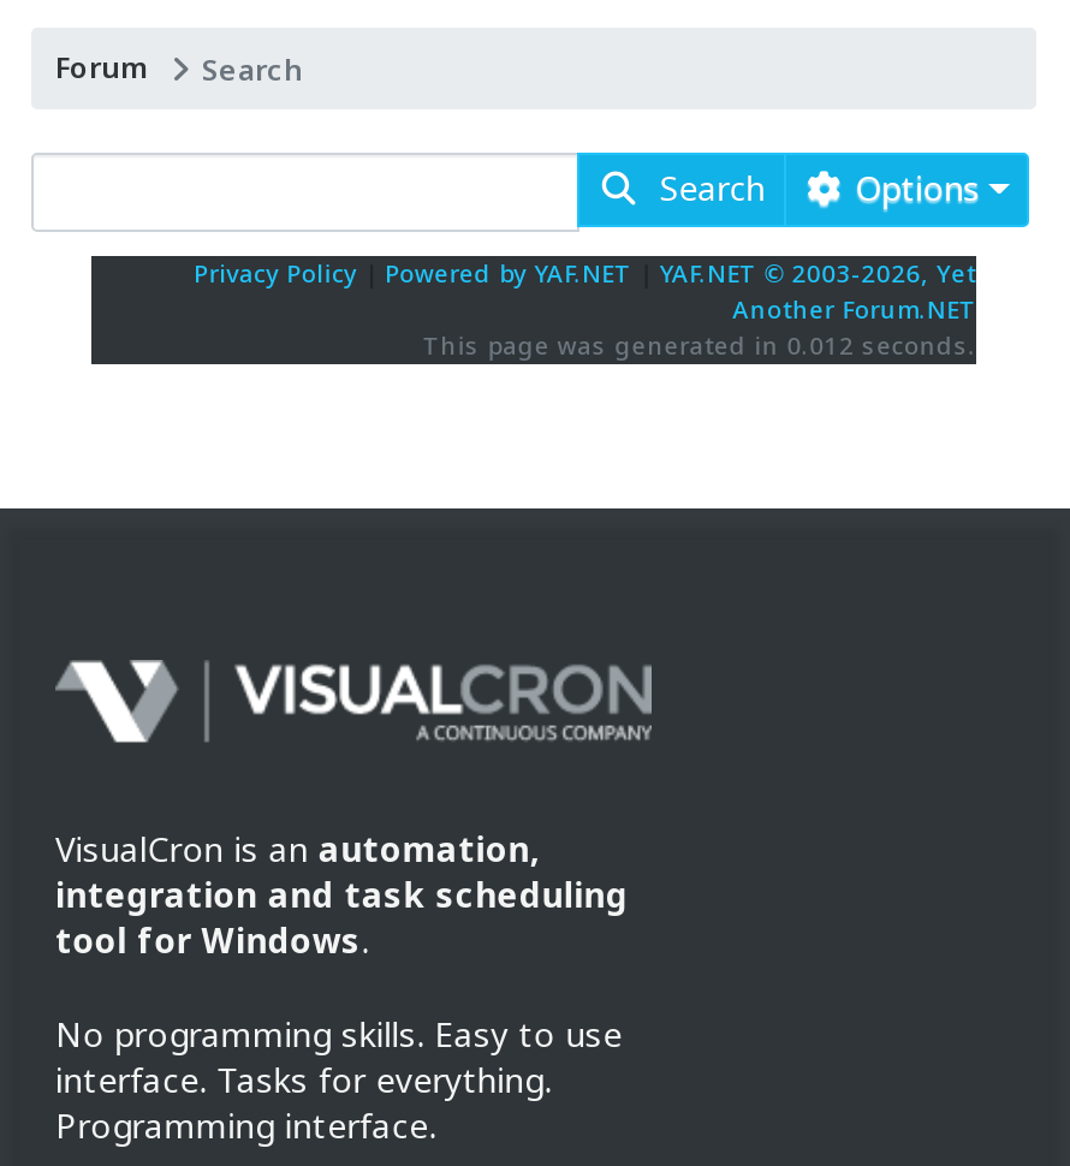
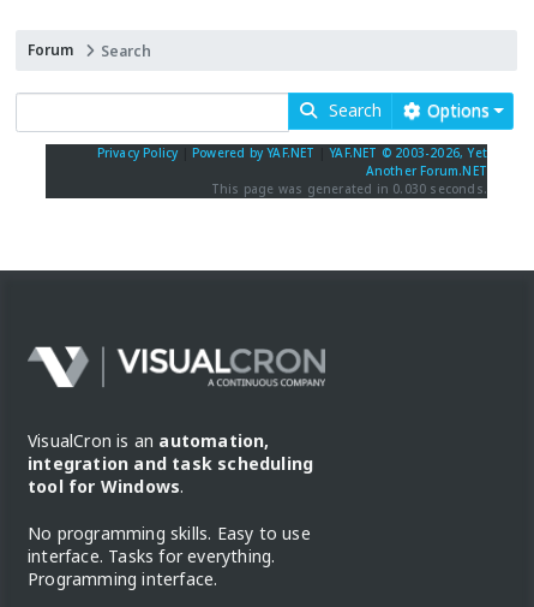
- This page was generated in 0.012 seconds.
+ This page was generated in 0.030 seconds.
